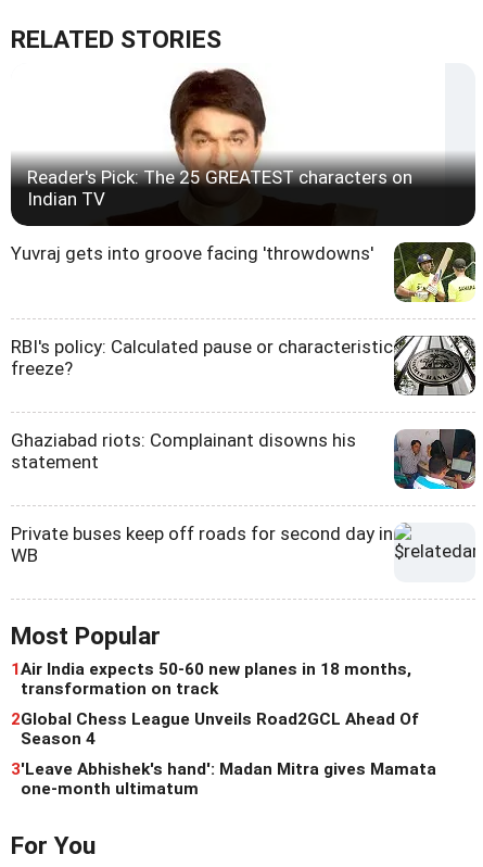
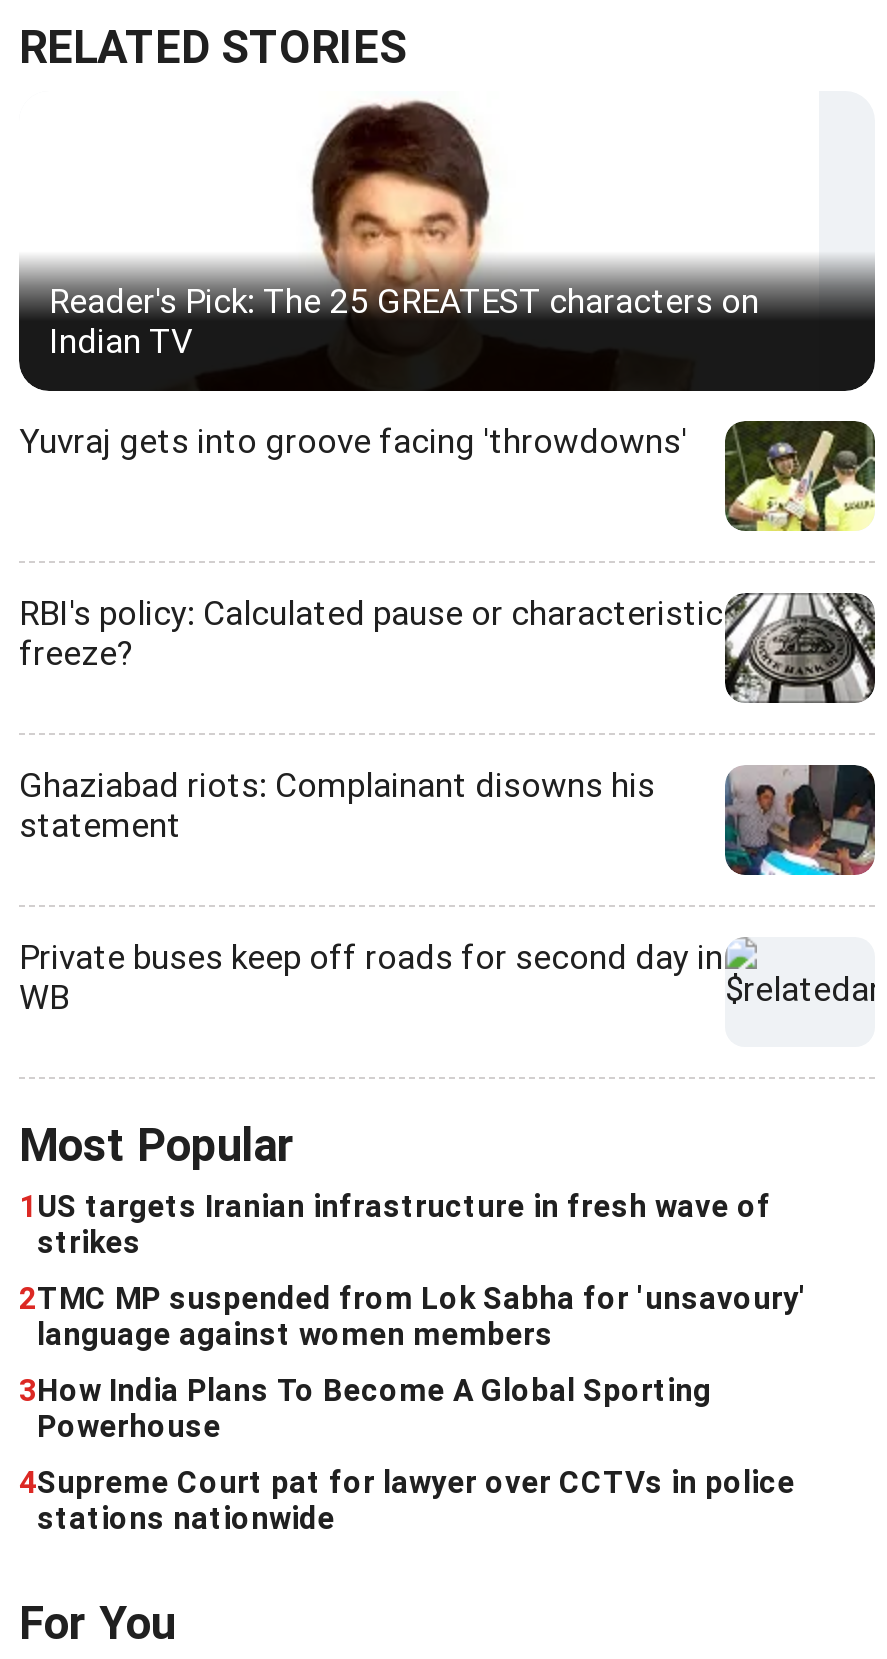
- 1Air India expects 50-60 new planes in 18 months,
- transformation on track
- 2Global Chess League Unveils Road2GCL Ahead Of
- Season 4
- 3'Leave Abhishek's hand': Madan Mitra gives Mamata
- one-month ultimatum
+ 1 US targets Iranian infrastructure in fresh wave of
+ strikes
+ 2TMC MP suspended from Lok Sabha for 'unsavoury'
+ language against women members
+ 3How India Plans To Become A Global Sporting
+ Powerhouse
+ 4Supreme Court pat for lawyer over CCTVs in police
+ stations nationwide
